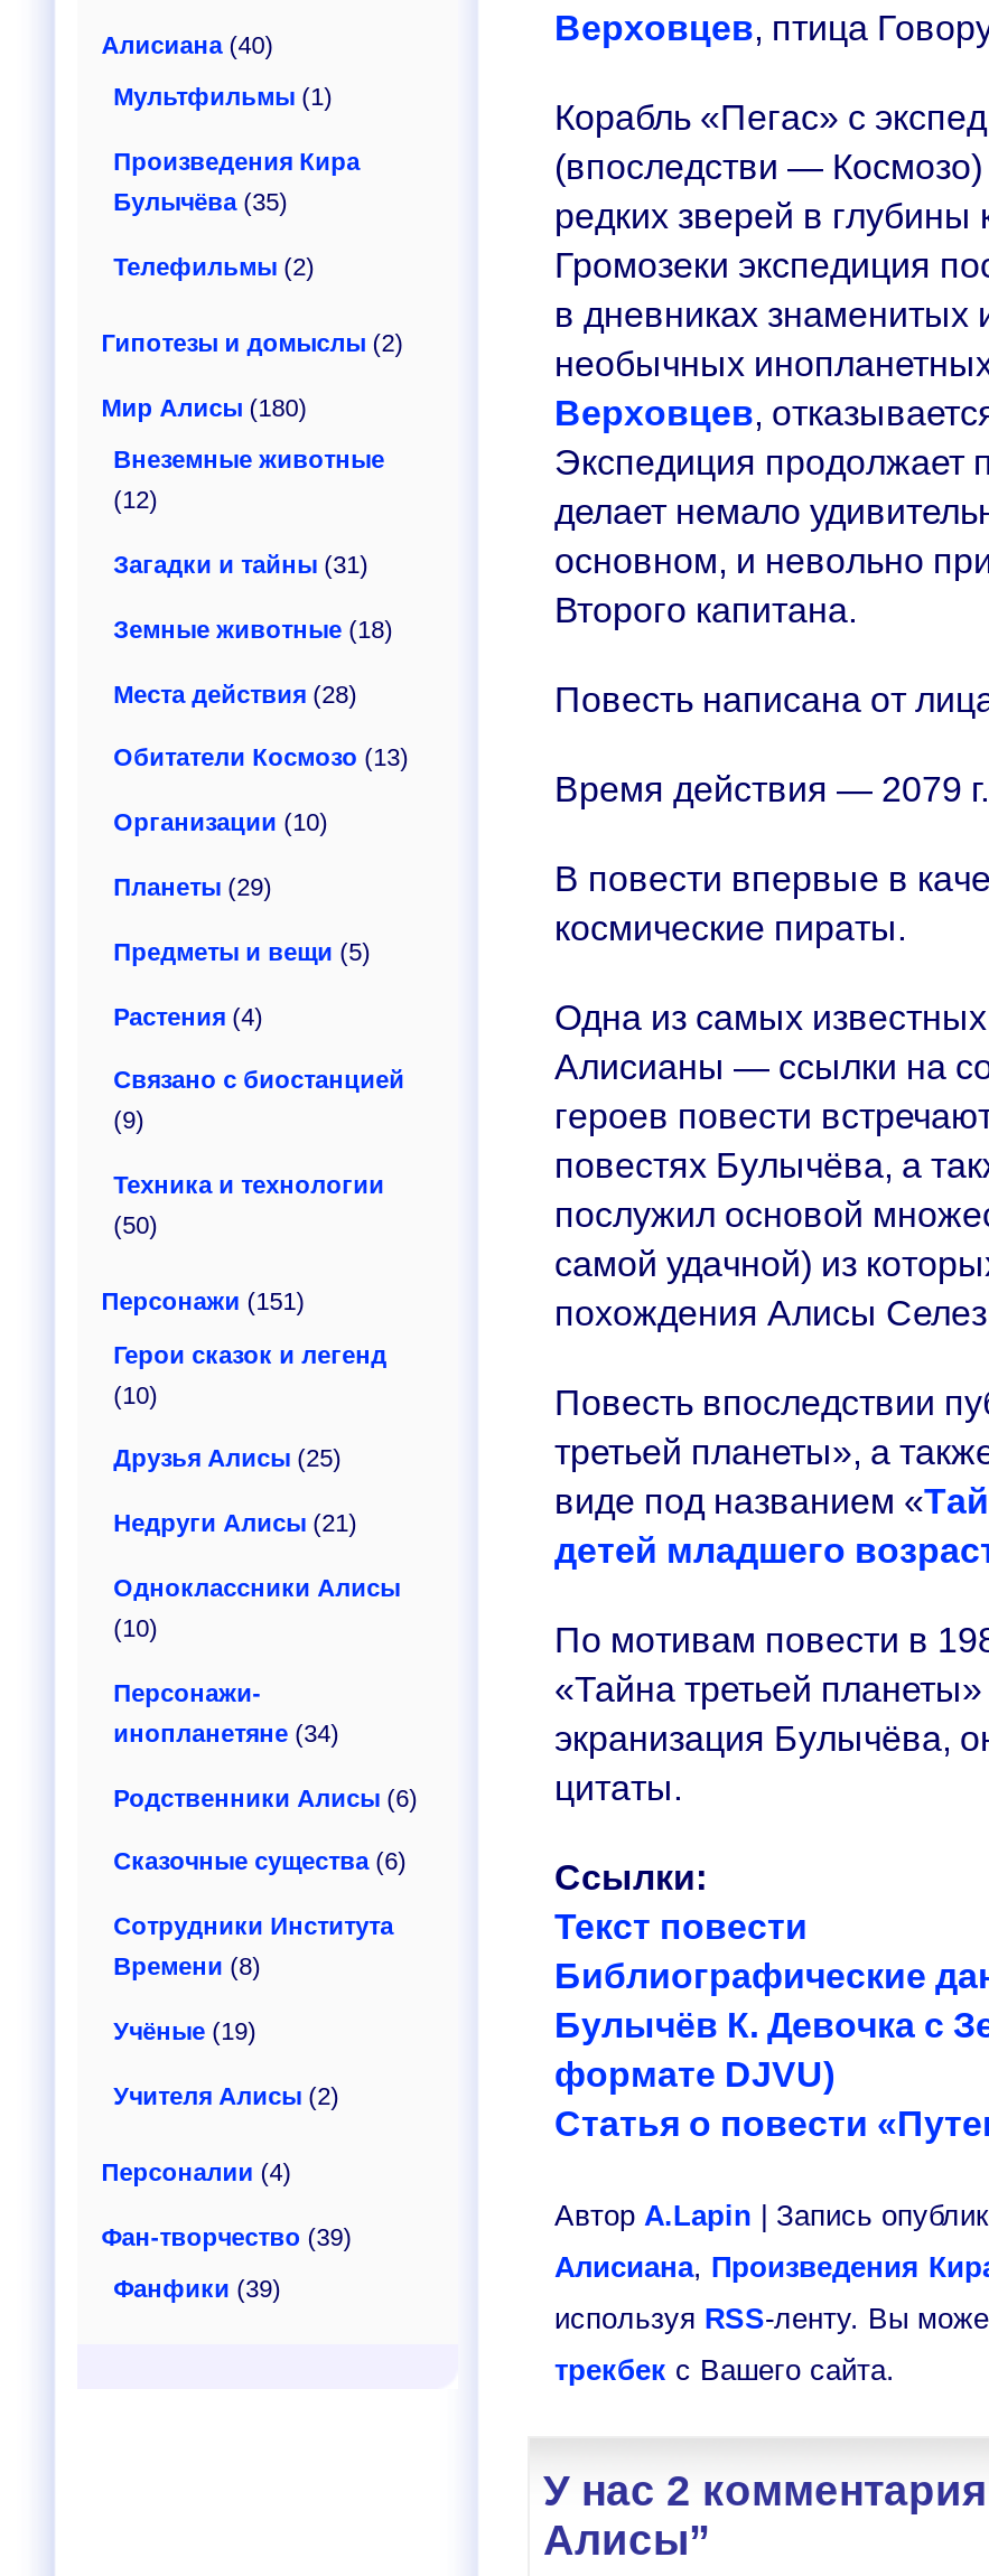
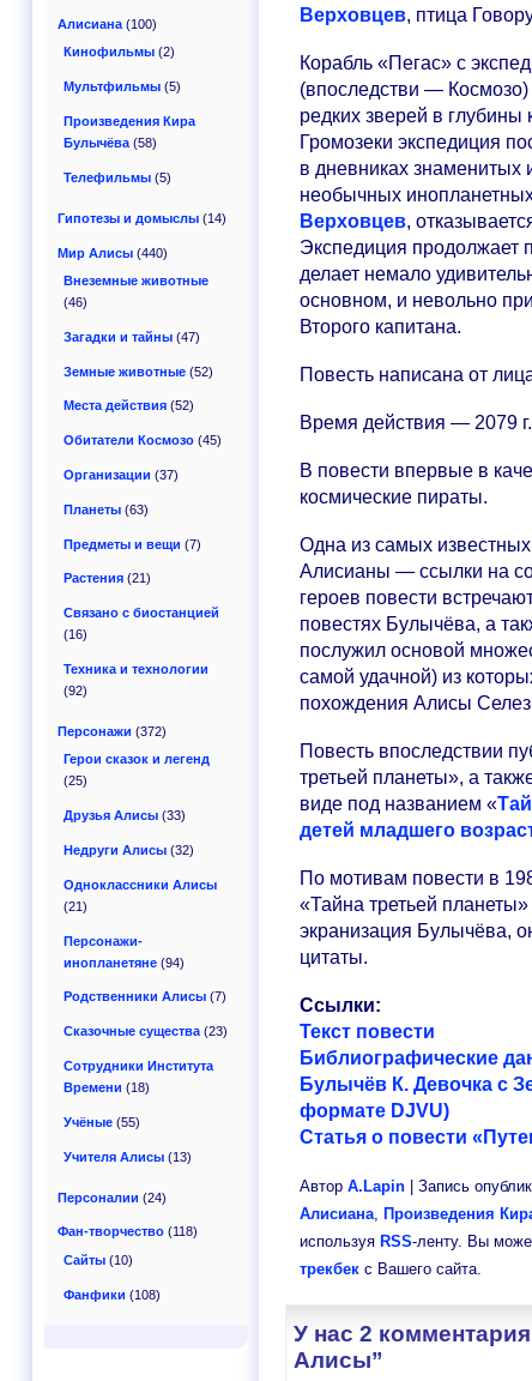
- Алисиана (40)
- Мультфильмы (1)
+ Алисиана (100)
+ Кинофильмы (2)
+ Мультфильмы (5)

moved down: Произведения Кира

- Булычёва (35)
+ Булычёва (58)

- Телефильмы (2)
+ Телефильмы (5)

- Гипотезы и домыслы (2)
+ Гипотезы и домыслы (14)

- Мир Алисы (180)
+ Мир Алисы (440)

moved down: Внеземные животные

- (12)
+ (46)

- Загадки и тайны (31)
+ Загадки и тайны (47)

- Земные животные (18)
+ Земные животные (52)

- Места действия (28)
+ Места действия (52)

- Обитатели Космозо (13)
+ Обитатели Космозо (45)

- Организации (10)
+ Организации (37)

- Планеты (29)
+ Планеты (63)

- Предметы и вещи (5)
+ Предметы и вещи (7)

- Растения (4)
+ Растения (21)

moved down: Связано с биостанцией

- (9)
+ (16)

moved down: Техника и технологии

- (50)
+ (92)

- Персонажи (151)
+ Персонажи (372)

moved down: Герои сказок и легенд

- (10)
+ (25)

- Друзья Алисы (25)
+ Друзья Алисы (33)

- Недруги Алисы (21)
+ Недруги Алисы (32)

moved down: Одноклассники Алисы

- (10)
+ (21)

moved down: Персонажи-

- инопланетяне (34)
+ инопланетяне (94)

- Родственники Алисы (6)
+ Родственники Алисы (7)

- Сказочные существа (6)
+ Сказочные существа (23)

moved down: Сотрудники Института

- Времени (8)
- Учёные (19)
- Учителя Алисы (2)
- Персоналии (4)
- Фан-творчество (39)
- Фанфики (39)
+ Времени (18)
+ Учёные (55)
+ Учителя Алисы (13)
+ Персоналии (24)
+ Фан-творчество (118)
+ Сайты (10)
+ Фанфики (108)
